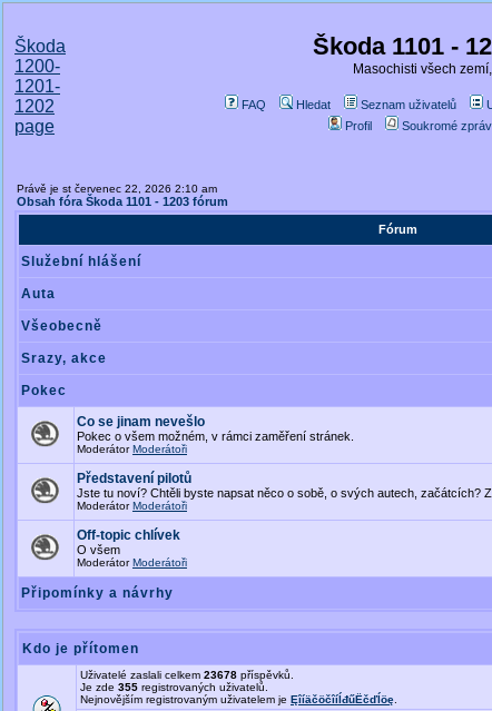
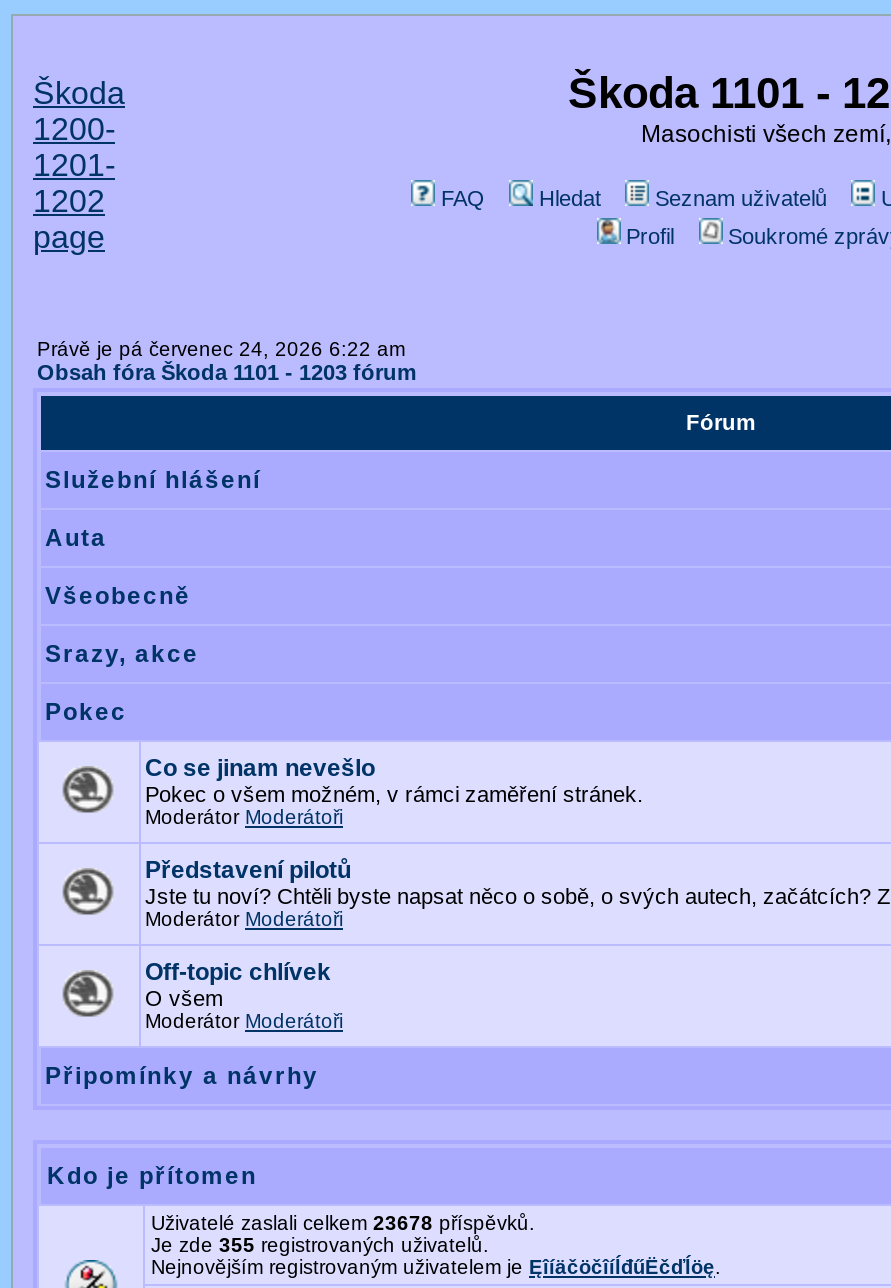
- Právě je st červenec 22, 2026 2:10 am
+ Právě je pá červenec 24, 2026 6:22 am
